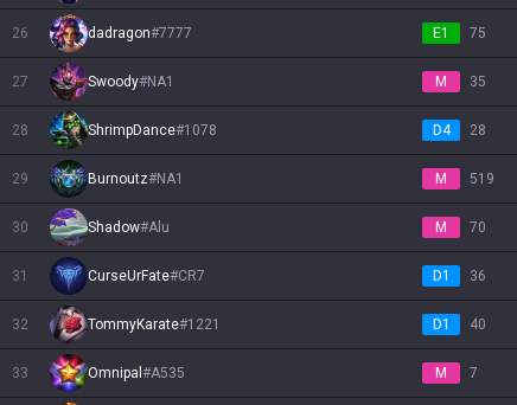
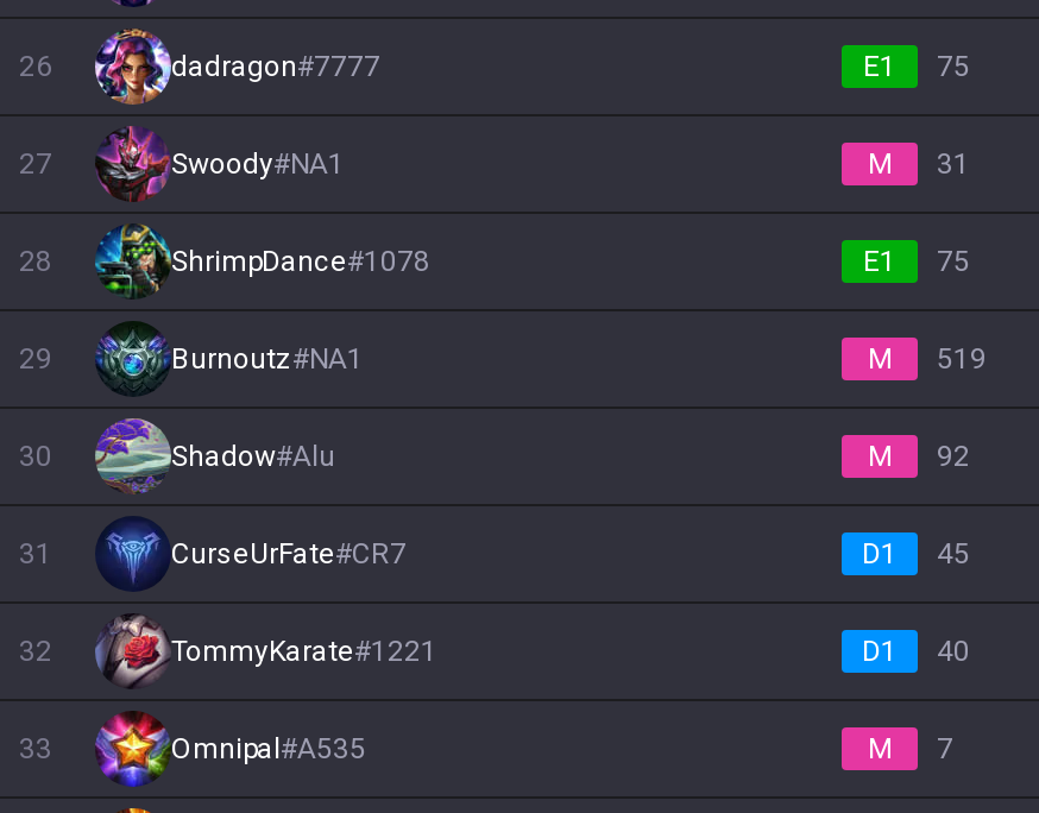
- M 35
+ M 31

- D4
- 28
+ E1
+ 75

- M 70
+ M 92

- D1 36
+ D1 45
